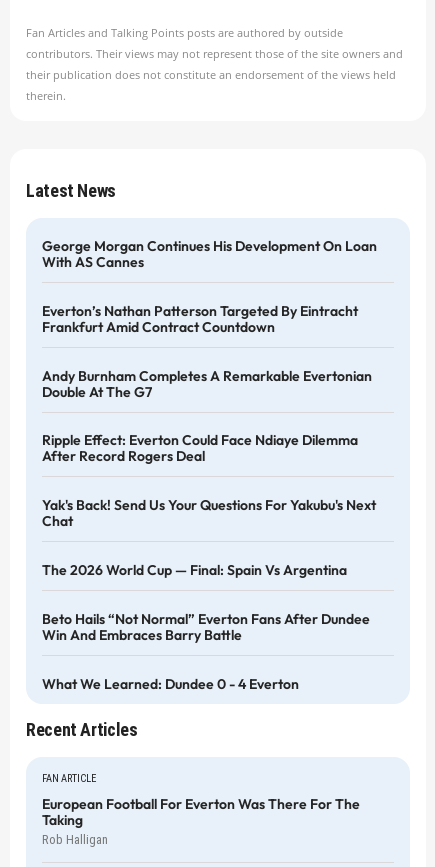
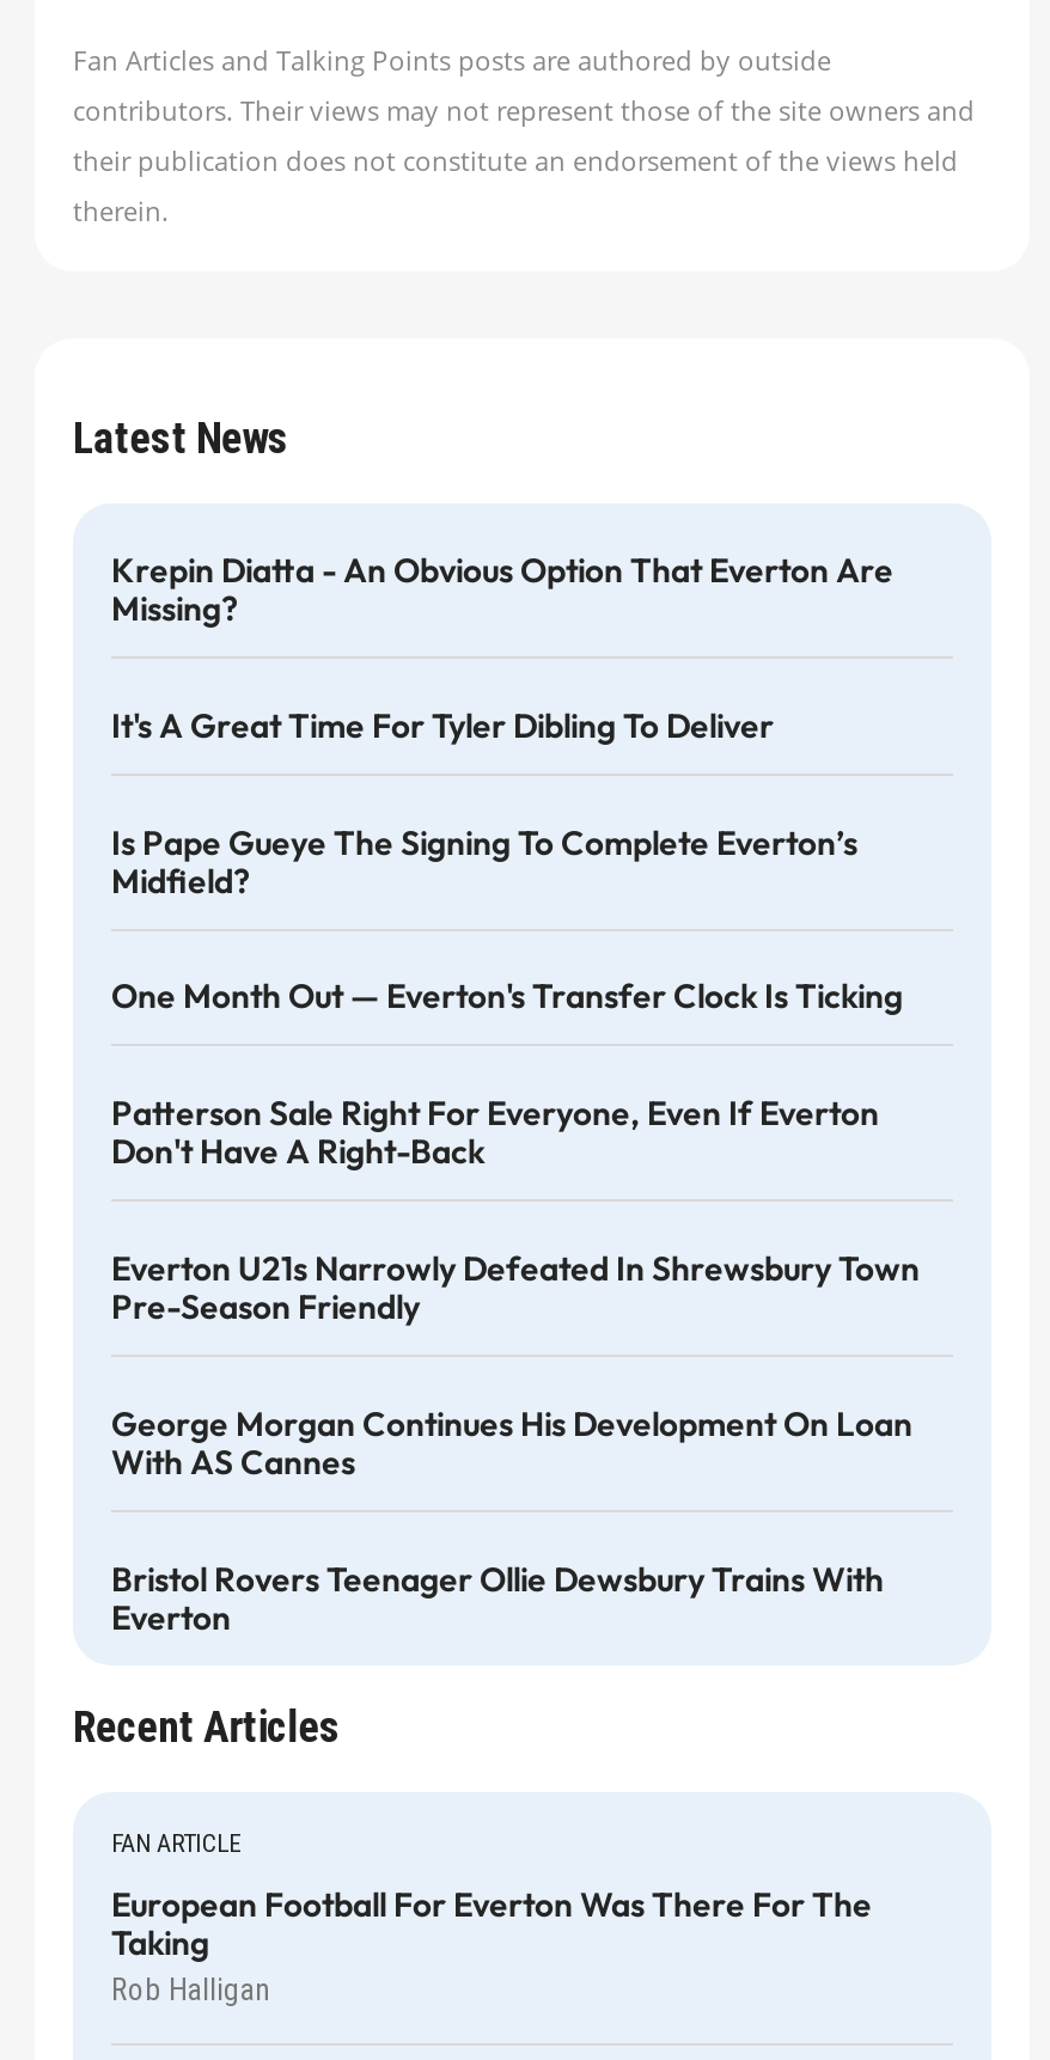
+ Krepin Diatta - An Obvious Option That Everton Are
+ Missing?
+ It's A Great Time For Tyler Dibling To Deliver
+ Is Pape Gueye The Signing To Complete Everton’s
+ Midfield?
+ One Month Out — Everton's Transfer Clock Is Ticking
+ Patterson Sale Right For Everyone, Even If Everton
+ Don't Have A Right-Back
+ Everton U21s Narrowly Defeated In Shrewsbury Town
+ Pre-Season Friendly

moved down: George Morgan Continues His Development On Loan | With AS Cannes

- Everton’s Nathan Patterson Targeted By Eintracht
- Frankfurt Amid Contract Countdown
- Andy Burnham Completes A Remarkable Evertonian
- Double At The G7
- Ripple Effect: Everton Could Face Ndiaye Dilemma
- After Record Rogers Deal
- Yak's Back! Send Us Your Questions For Yakubu's Next
- Chat
- The 2026 World Cup — Final: Spain Vs Argentina
- Beto Hails “not Normal” Everton Fans After Dundee
- Win And Embraces Barry Battle
- What We Learned: Dundee 0 - 4 Everton
+ Bristol Rovers Teenager Ollie Dewsbury Trains With
+ Everton
